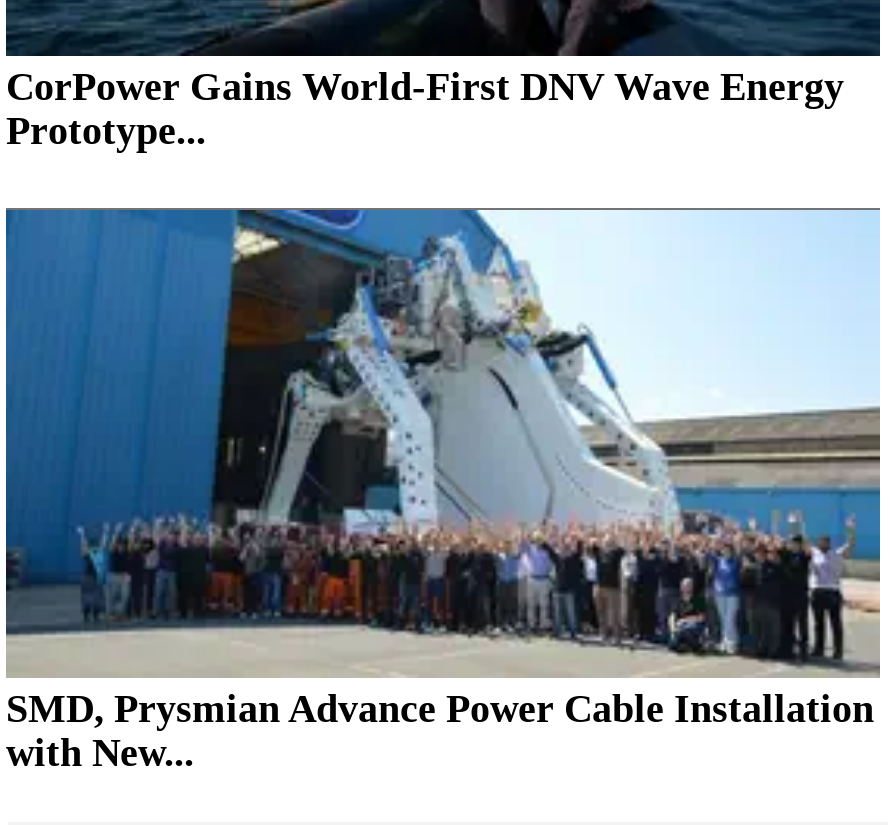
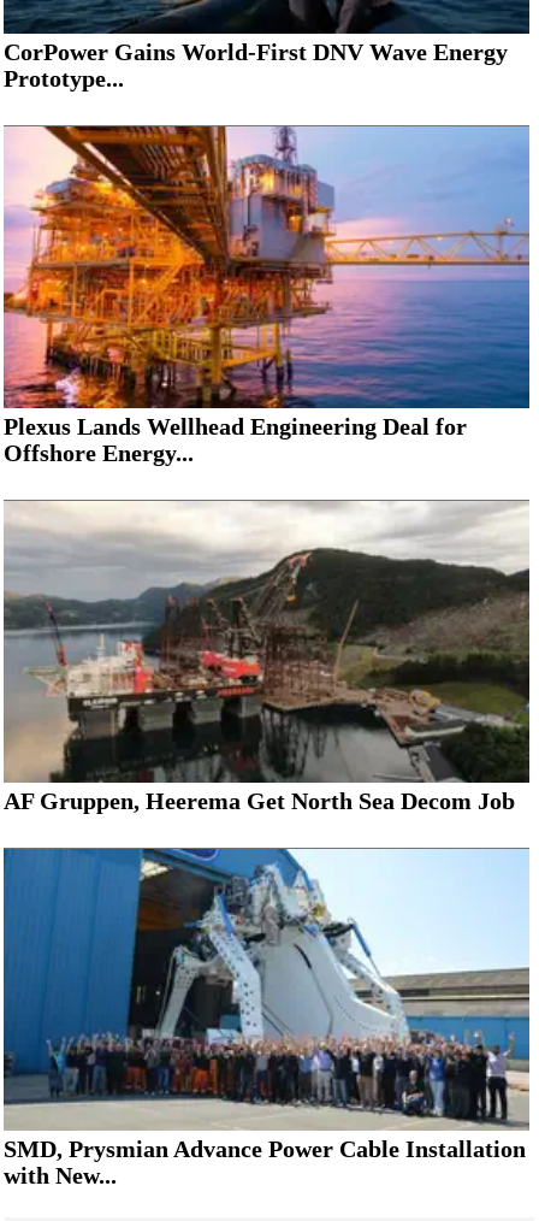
+ [image]
+ Plexus Lands Wellhead Engineering Deal for
+ Offshore Energy...

+ [image]
+ AF Gruppen, Heerema Get North Sea Decom Job
